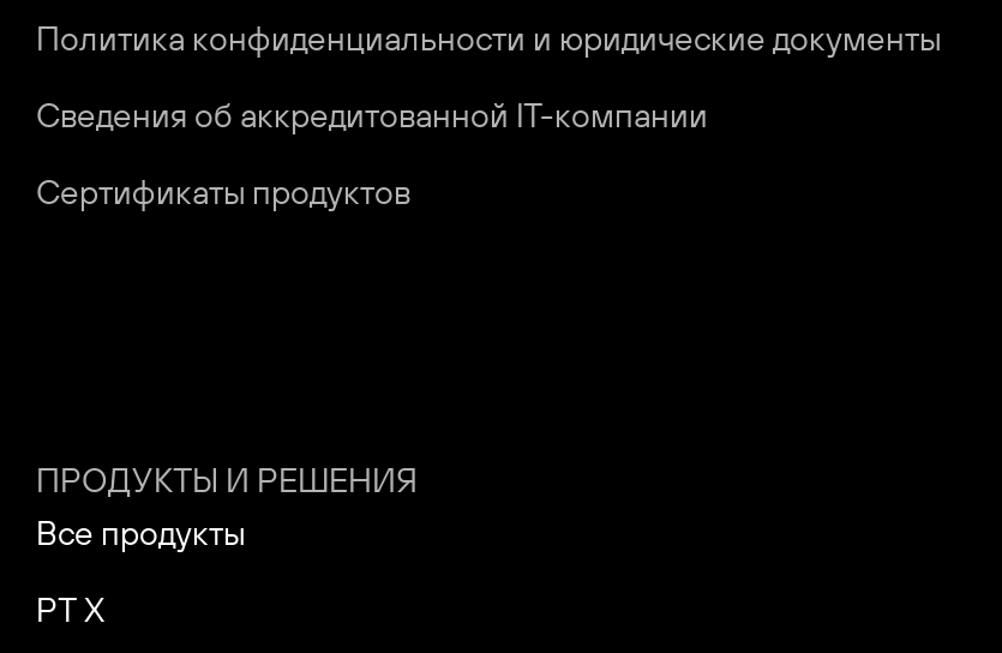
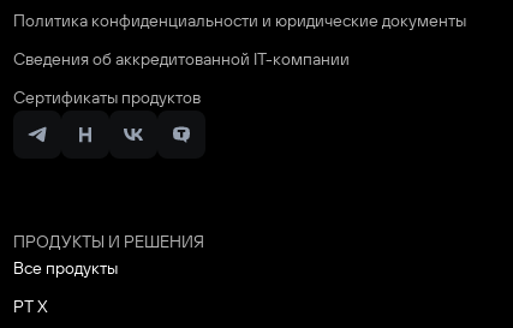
+ [image]
